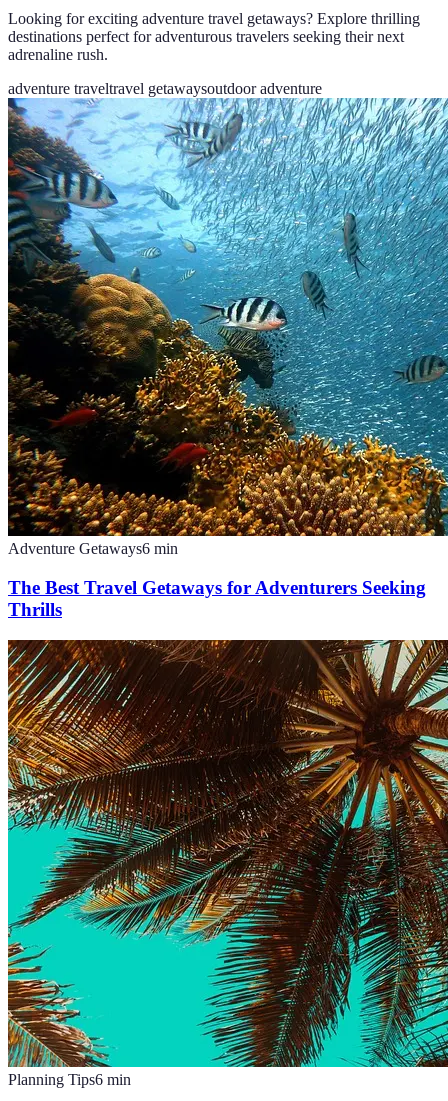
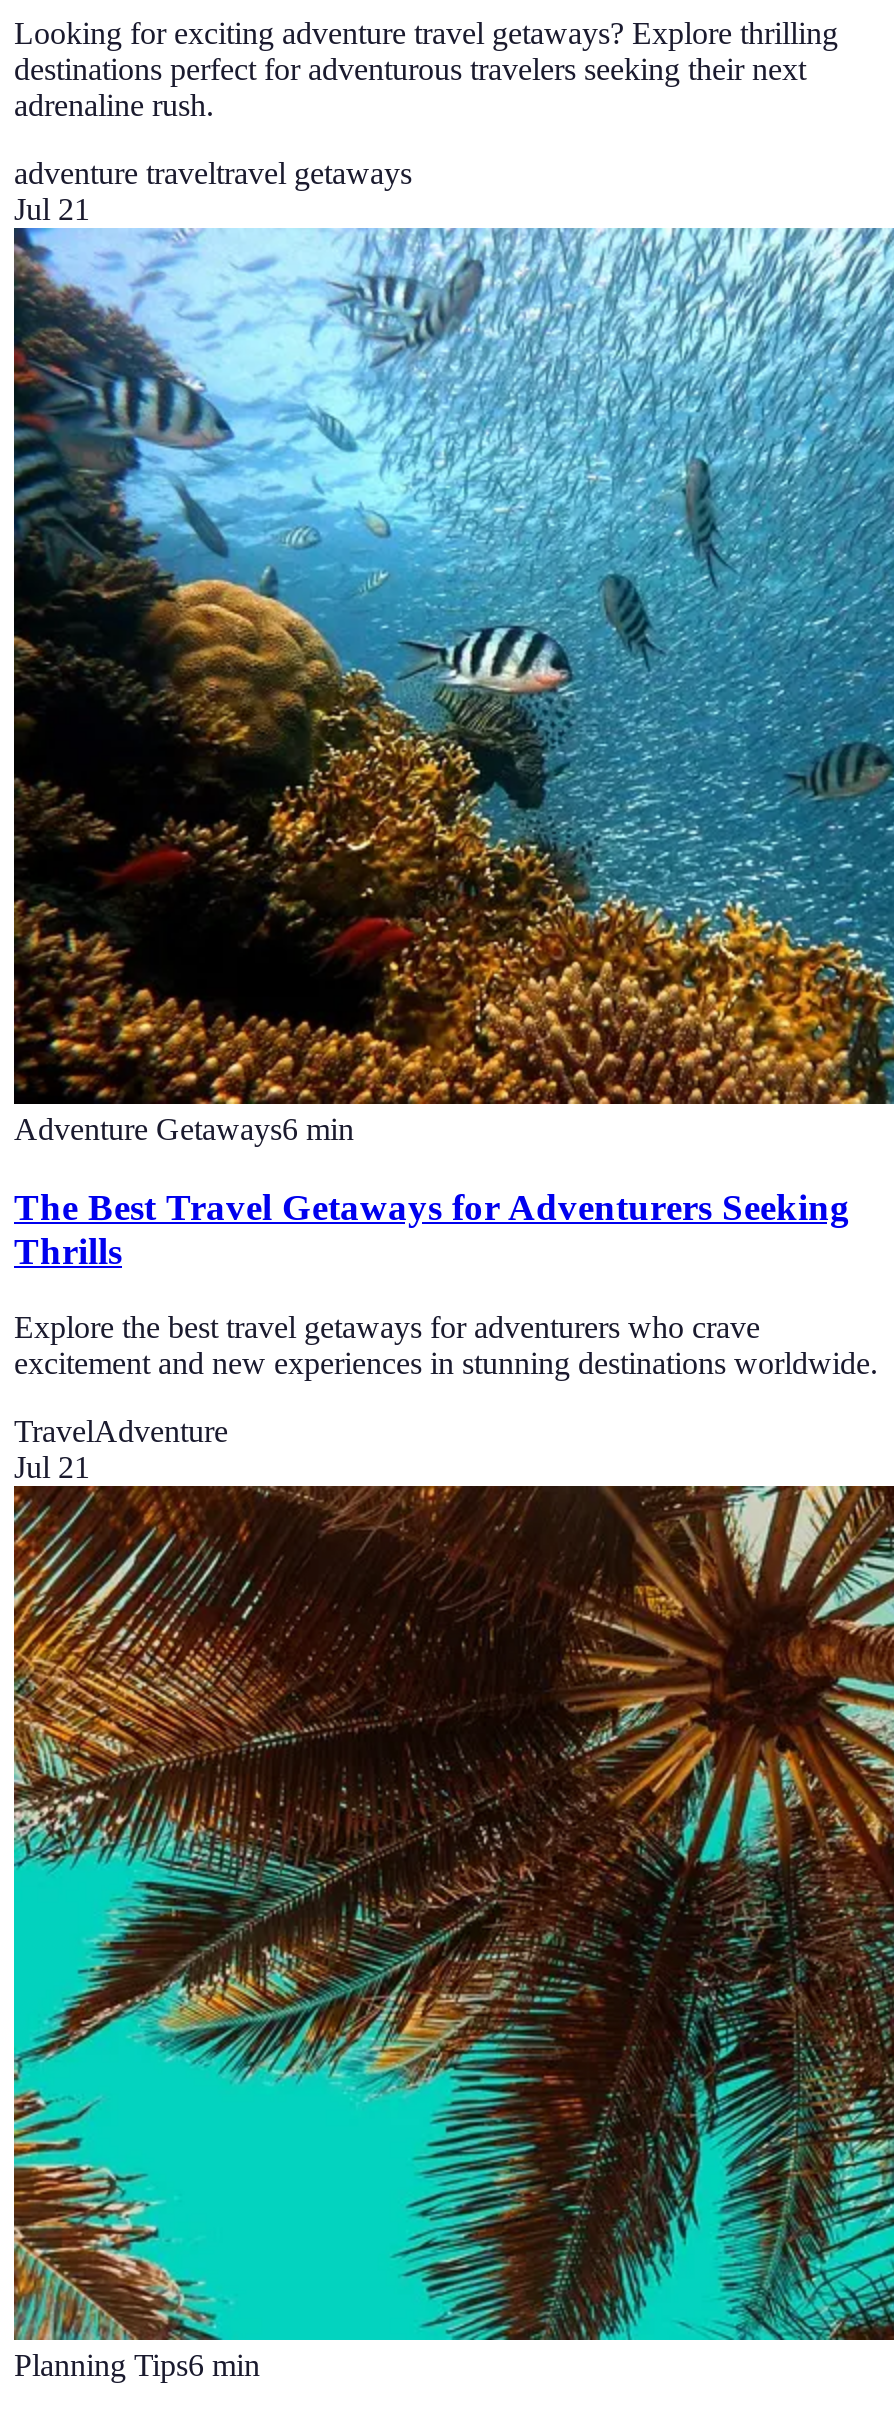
- adventure traveltravel getawaysoutdoor adventure
+ adventure traveltravel getaways
+ Jul 21

+ Explore the best travel getaways for adventurers who crave
+ excitement and new experiences in stunning destinations worldwide.
+ TravelAdventure
+ Jul 21
